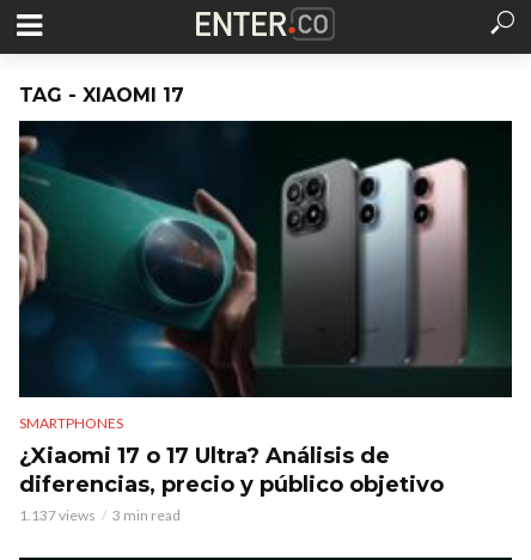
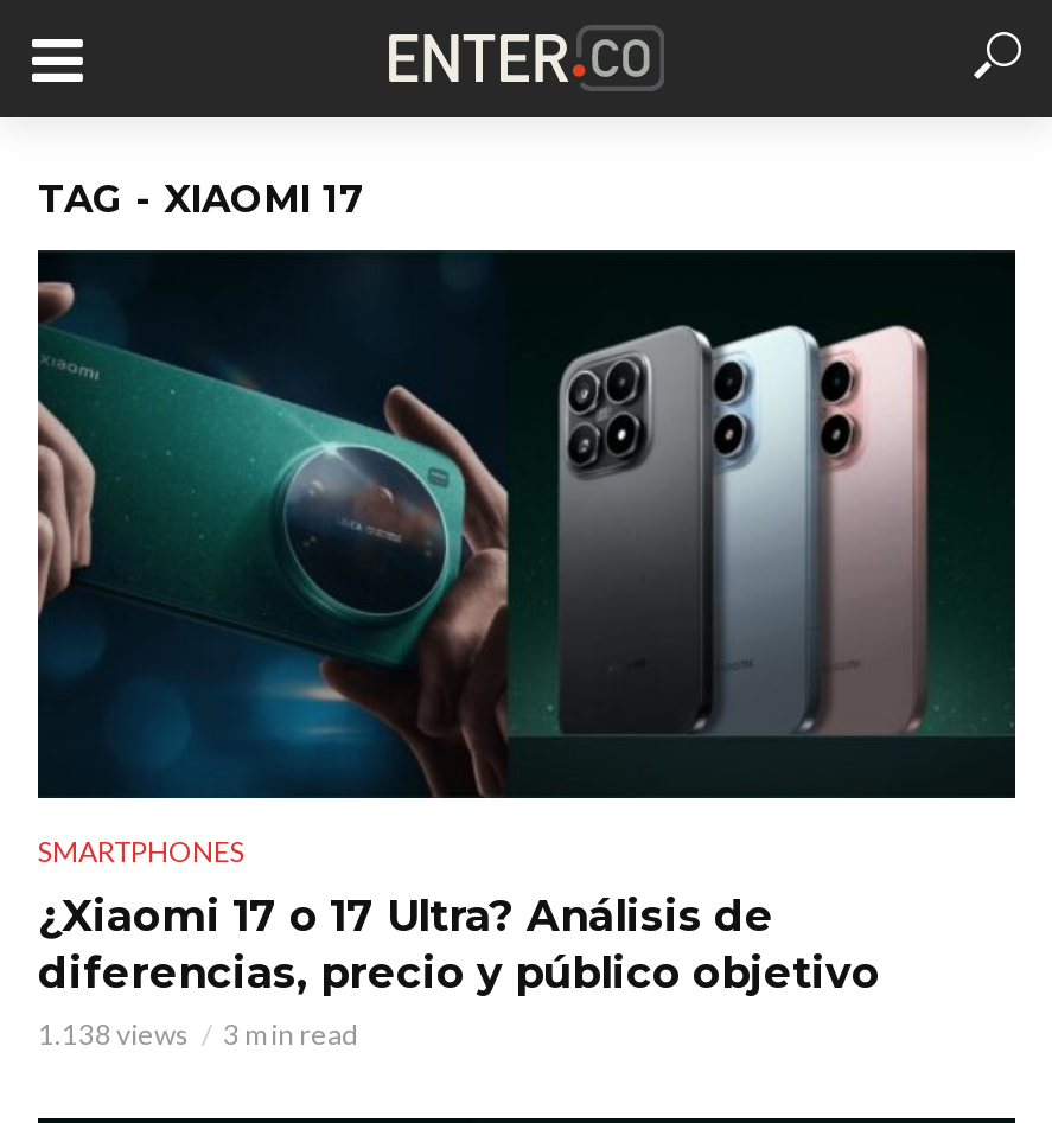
- 1.137 views 3 min read
+ 1.138 views 3 min read
